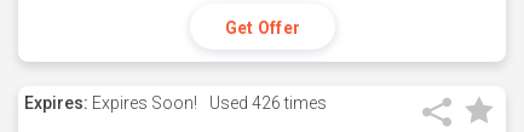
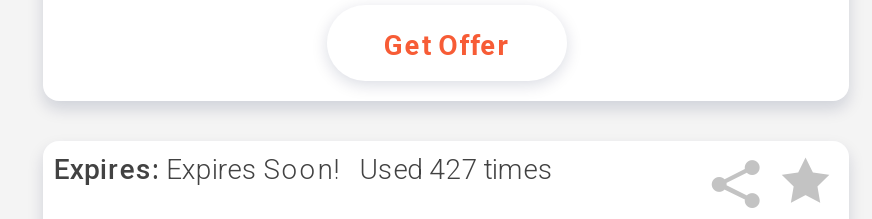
- Expires: Expires Soon! Used 426 times
+ Expires: Expires Soon! Used 427 times
